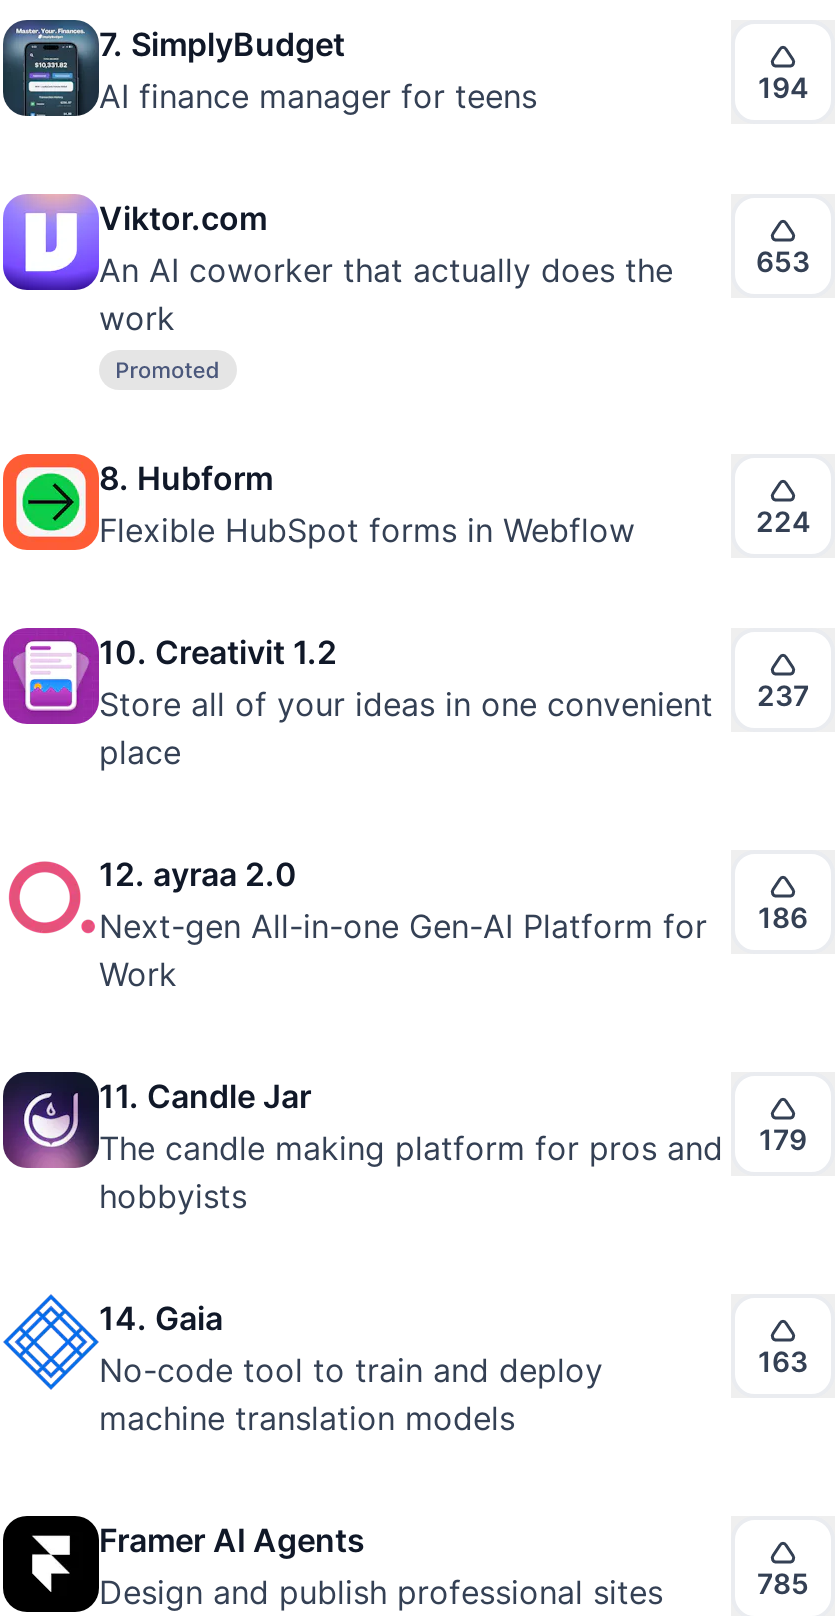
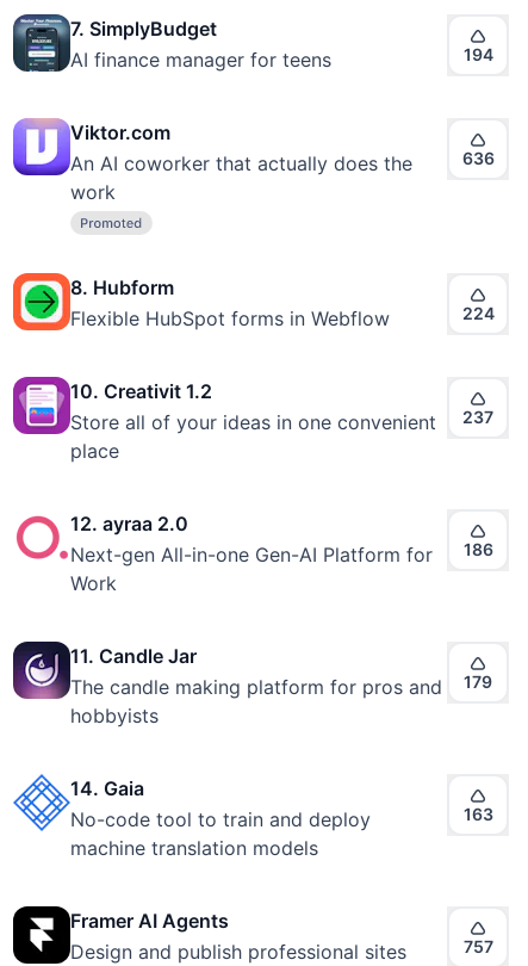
- 653
+ 636

- 785
+ 757
